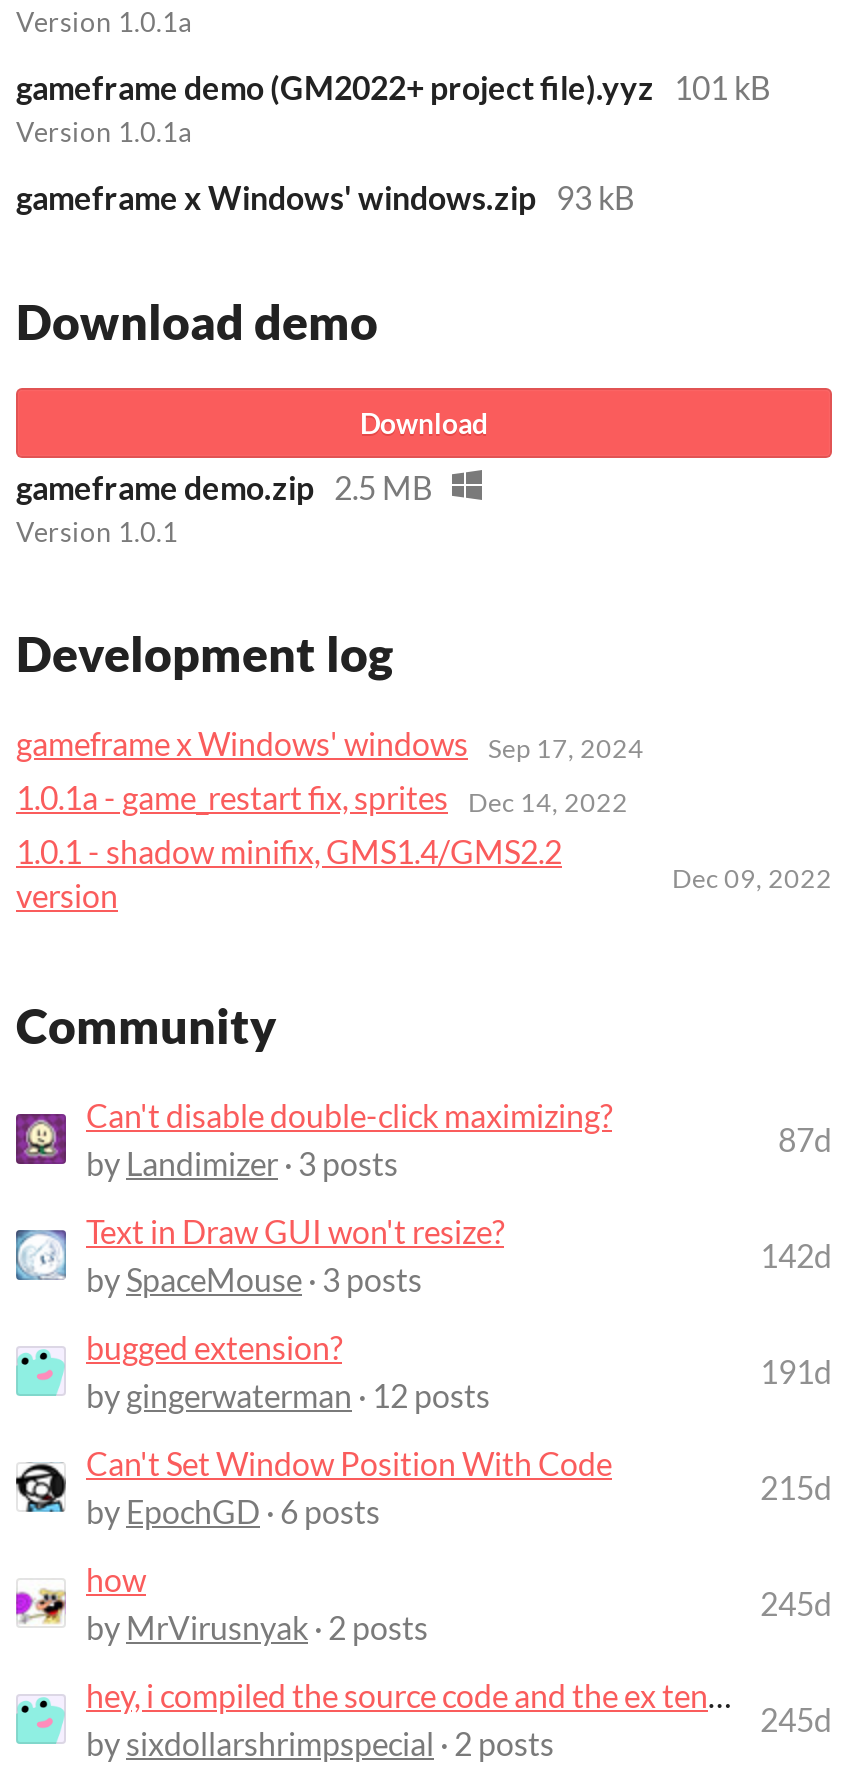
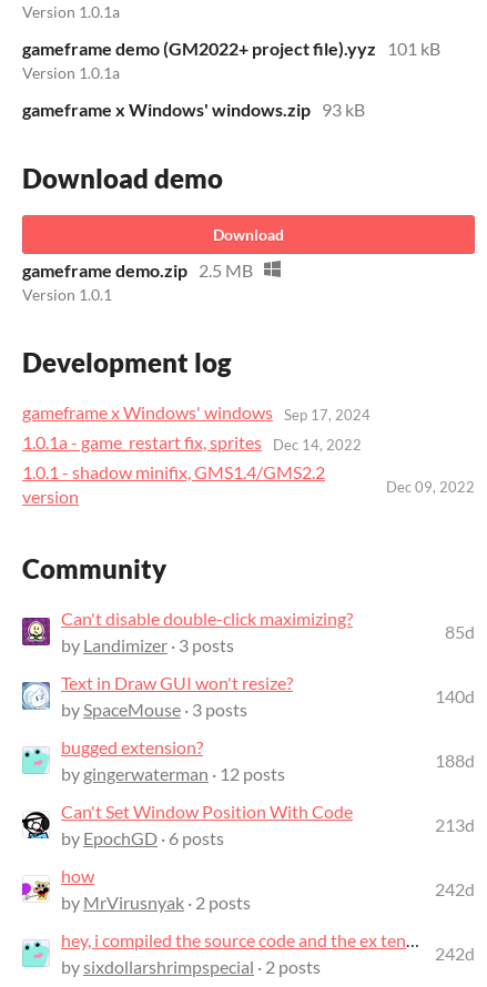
- 87d
+ 85d

- 142d
+ 140d

- 191d
+ 188d

- 215d
+ 213d

- 245d
+ 242d

- 245d
+ 242d
